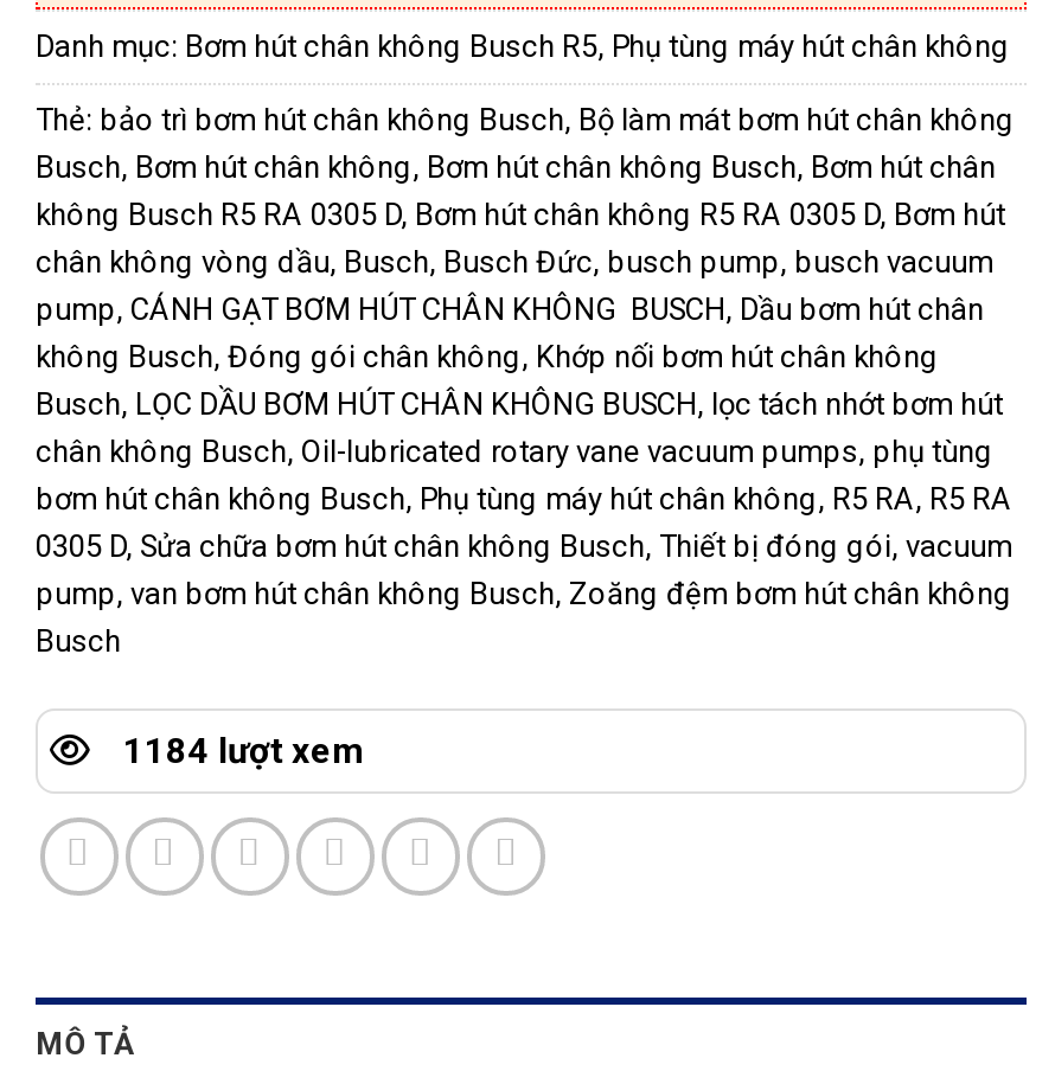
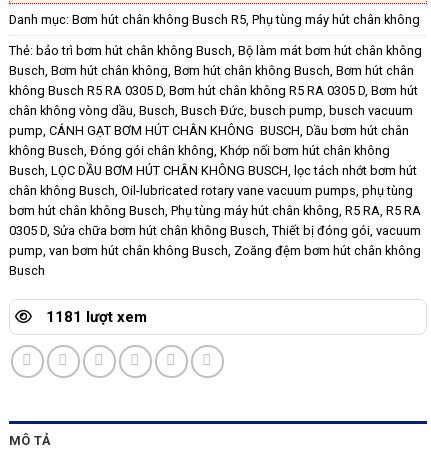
- 1184 lượt xem
+ 1181 lượt xem
